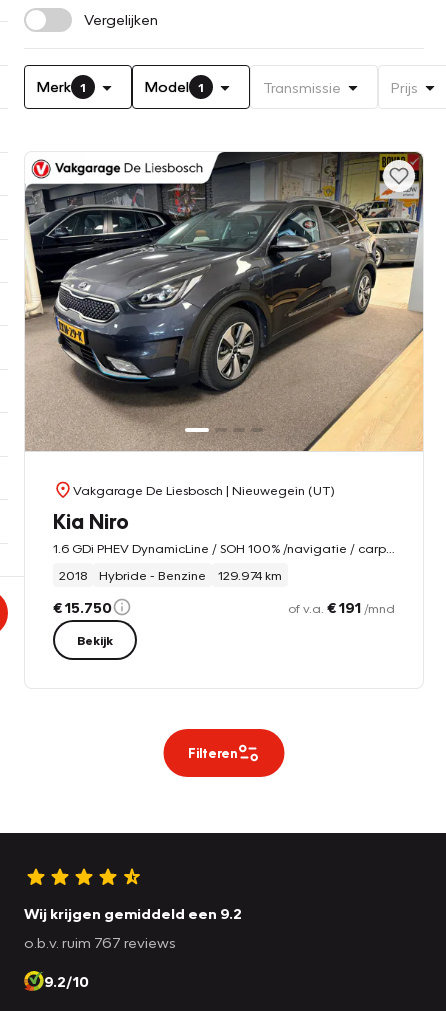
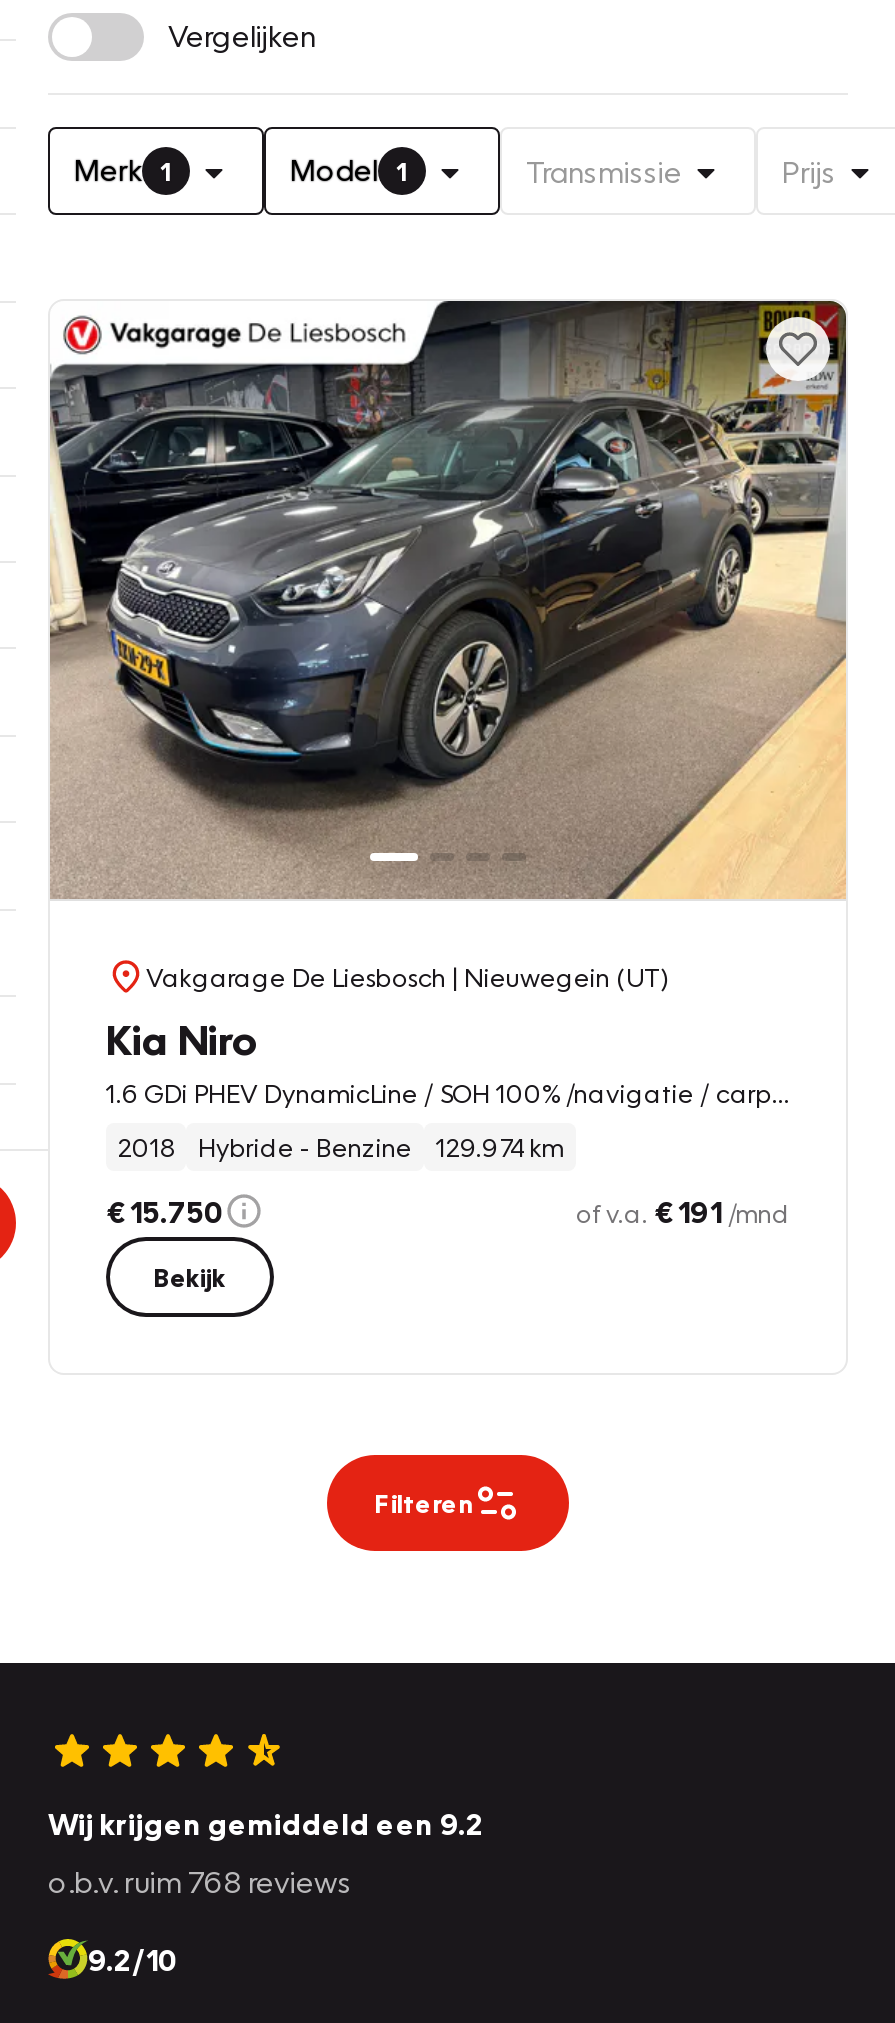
- o.b.v. ruim 767 reviews
+ o.b.v. ruim 768 reviews
